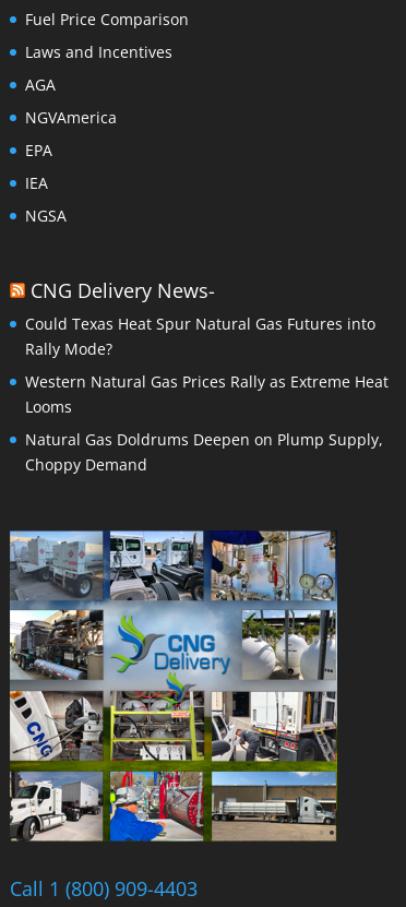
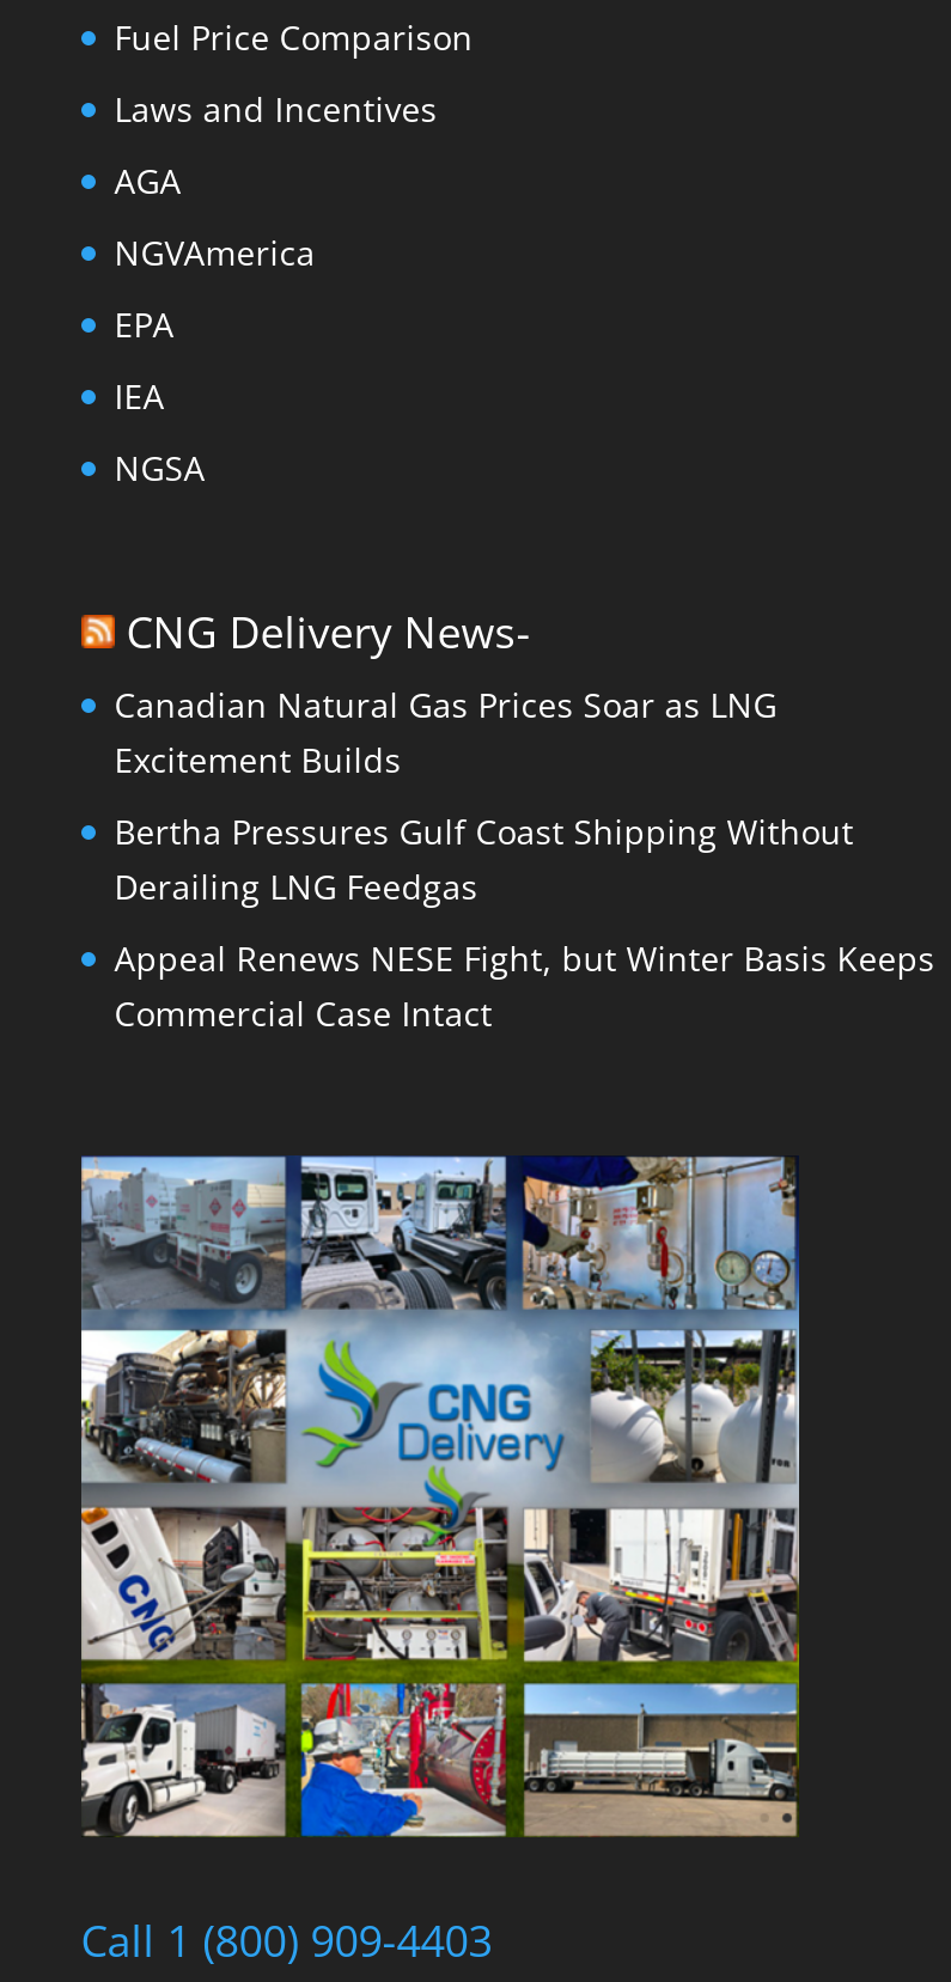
- Could Texas Heat Spur Natural Gas Futures into
- Rally Mode?
+ Canadian Natural Gas Prices Soar as LNG
+ Excitement Builds

- Western Natural Gas Prices Rally as Extreme Heat
- Looms
+ Bertha Pressures Gulf Coast Shipping Without
+ Derailing LNG Feedgas

- Natural Gas Doldrums Deepen on Plump Supply,
- Choppy Demand
+ Appeal Renews NESE Fight, but Winter Basis Keeps
+ Commercial Case Intact
